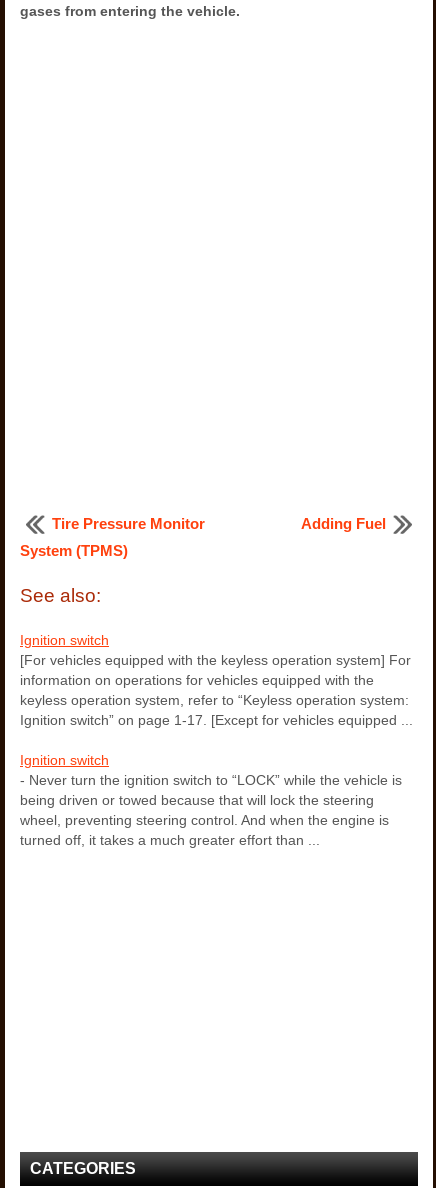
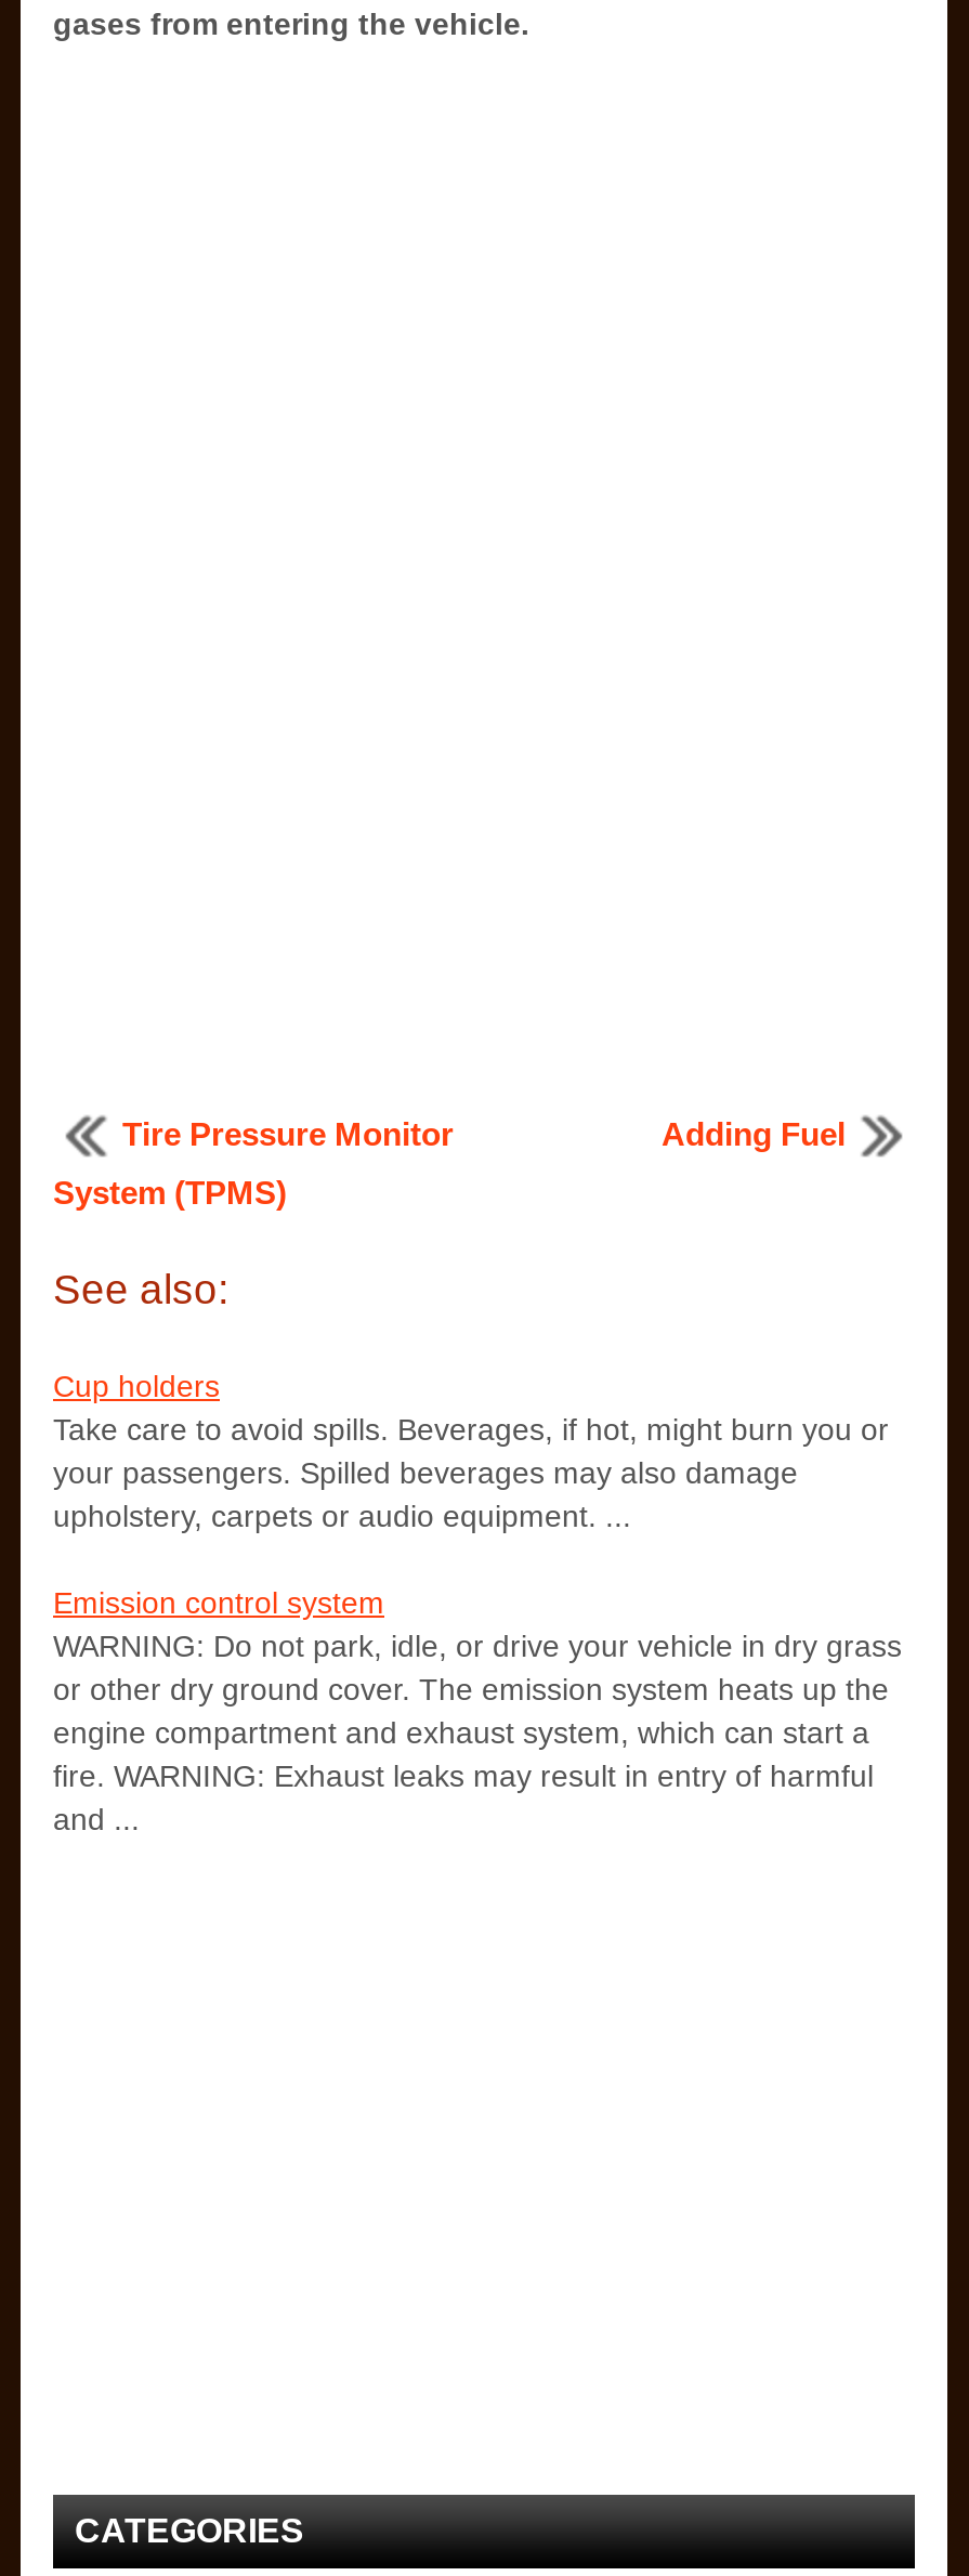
- Ignition switch
- [For vehicles equipped with the keyless operation system] For
- information on operations for vehicles equipped with the
- keyless operation system, refer to “Keyless operation system:
- Ignition switch” on page 1-17. [Except for vehicles equipped ...
+ Cup holders
+ Take care to avoid spills. Beverages, if hot, might burn you or
+ your passengers. Spilled beverages may also damage
+ upholstery, carpets or audio equipment. ...

- Ignition switch
- - Never turn the ignition switch to “LOCK” while the vehicle is
- being driven or towed because that will lock the steering
- wheel, preventing steering control. And when the engine is
- turned off, it takes a much greater effort than ...
+ Emission control system
+ WARNING: Do not park, idle, or drive your vehicle in dry grass
+ or other dry ground cover. The emission system heats up the
+ engine compartment and exhaust system, which can start a
+ fire. WARNING: Exhaust leaks may result in entry of harmful
+ and ...
